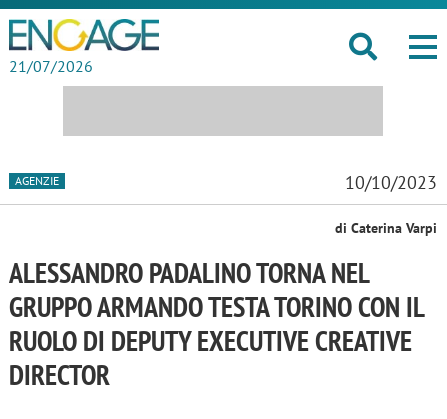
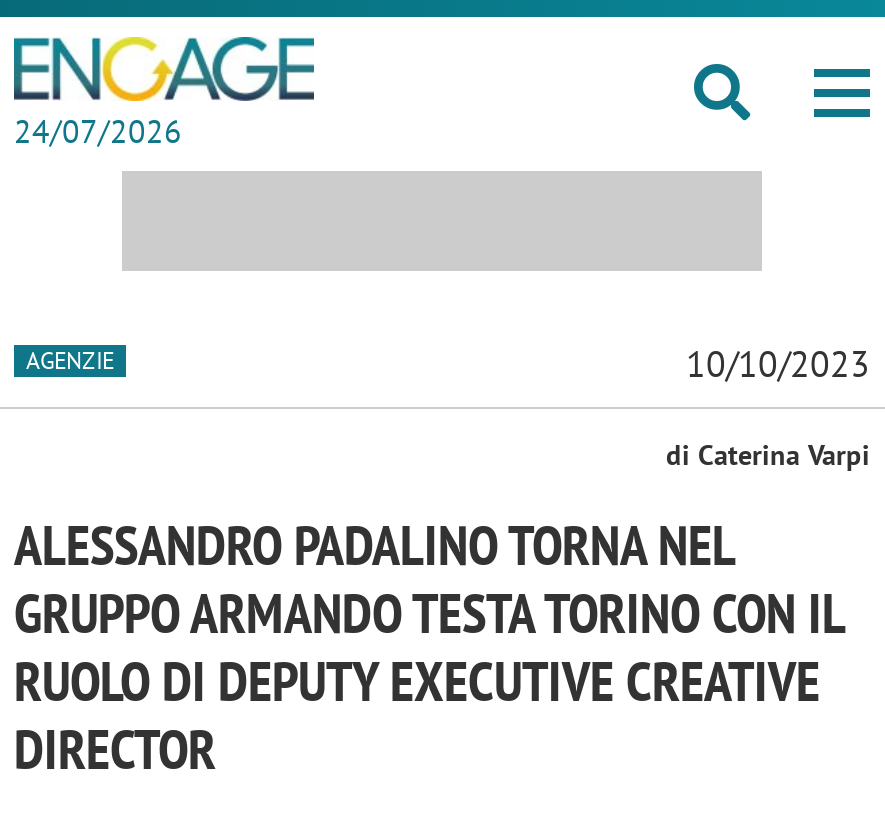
- 21/07/2026
+ 24/07/2026
